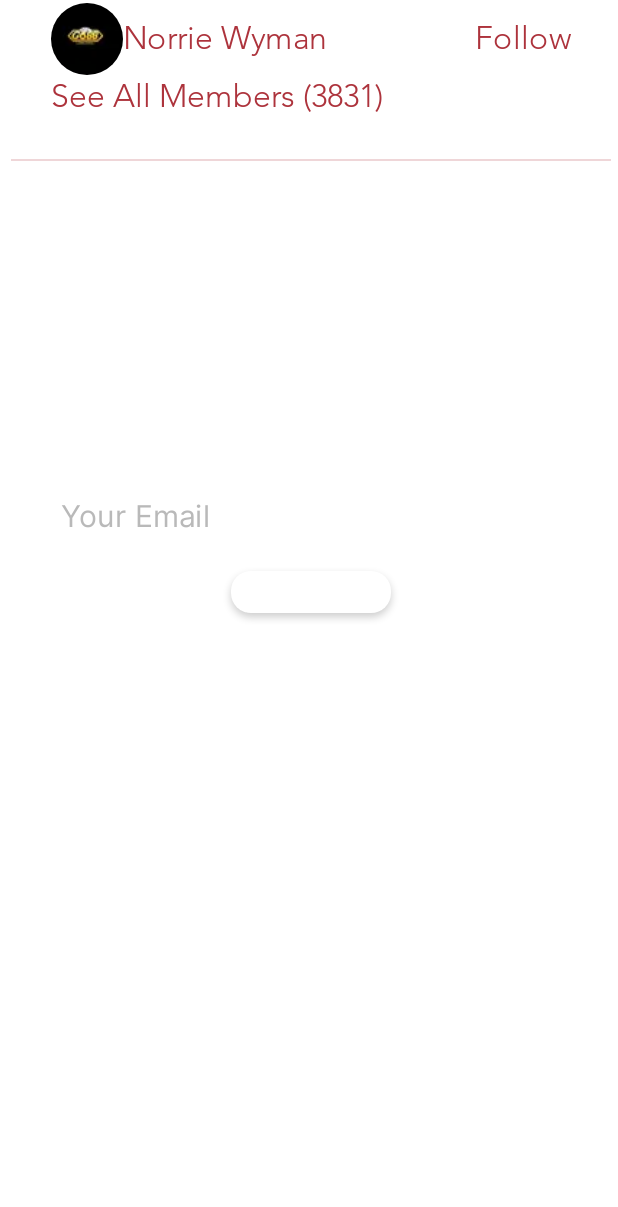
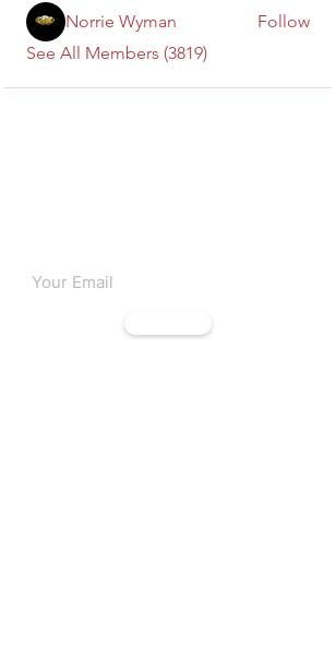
- See All Members (3831)
+ See All Members (3819)
